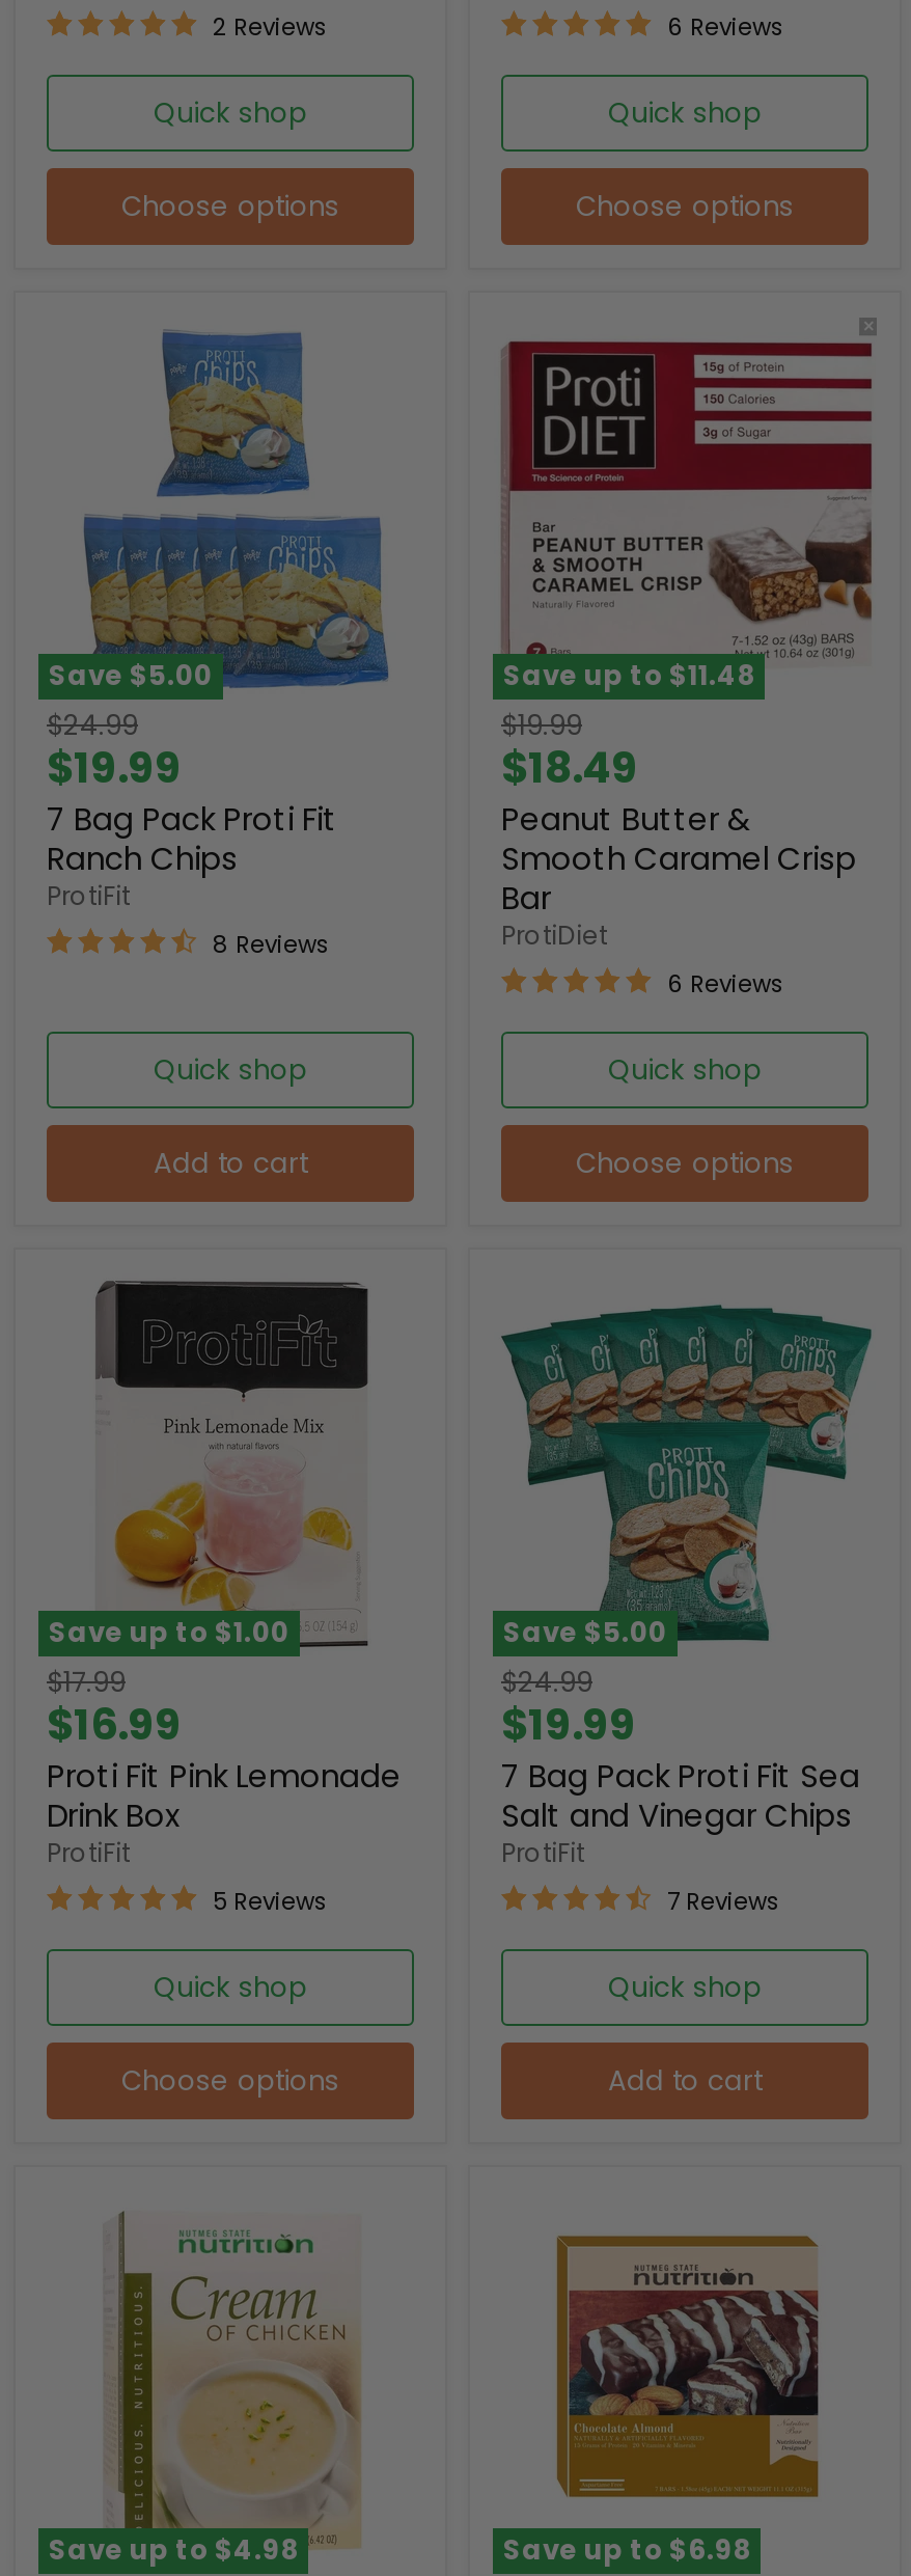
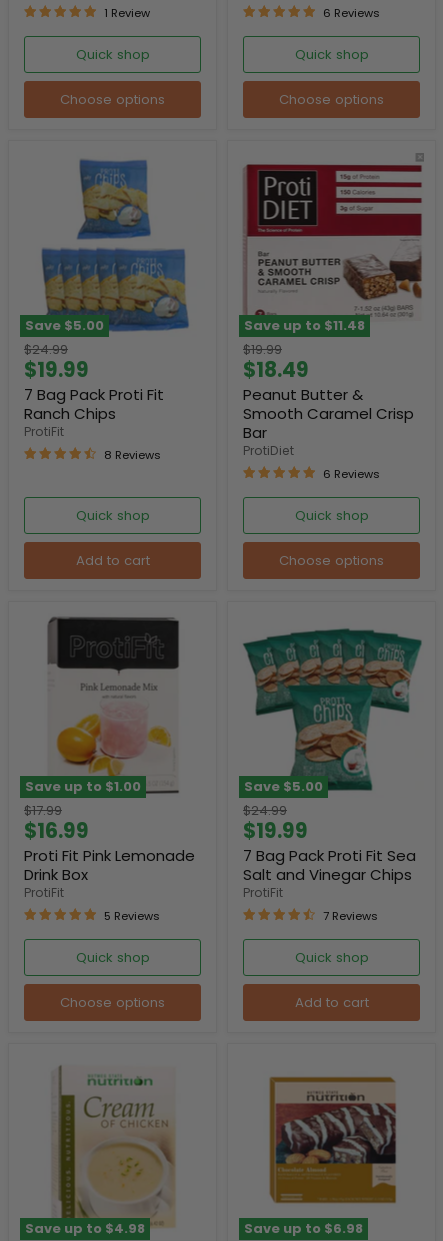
- 2 Reviews
+ 1 Review
